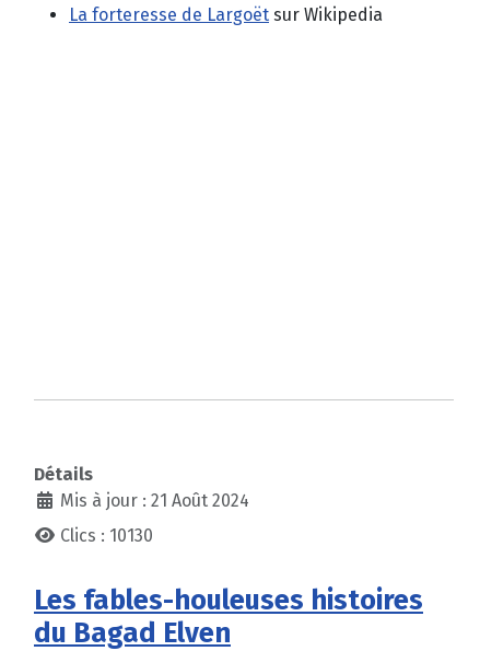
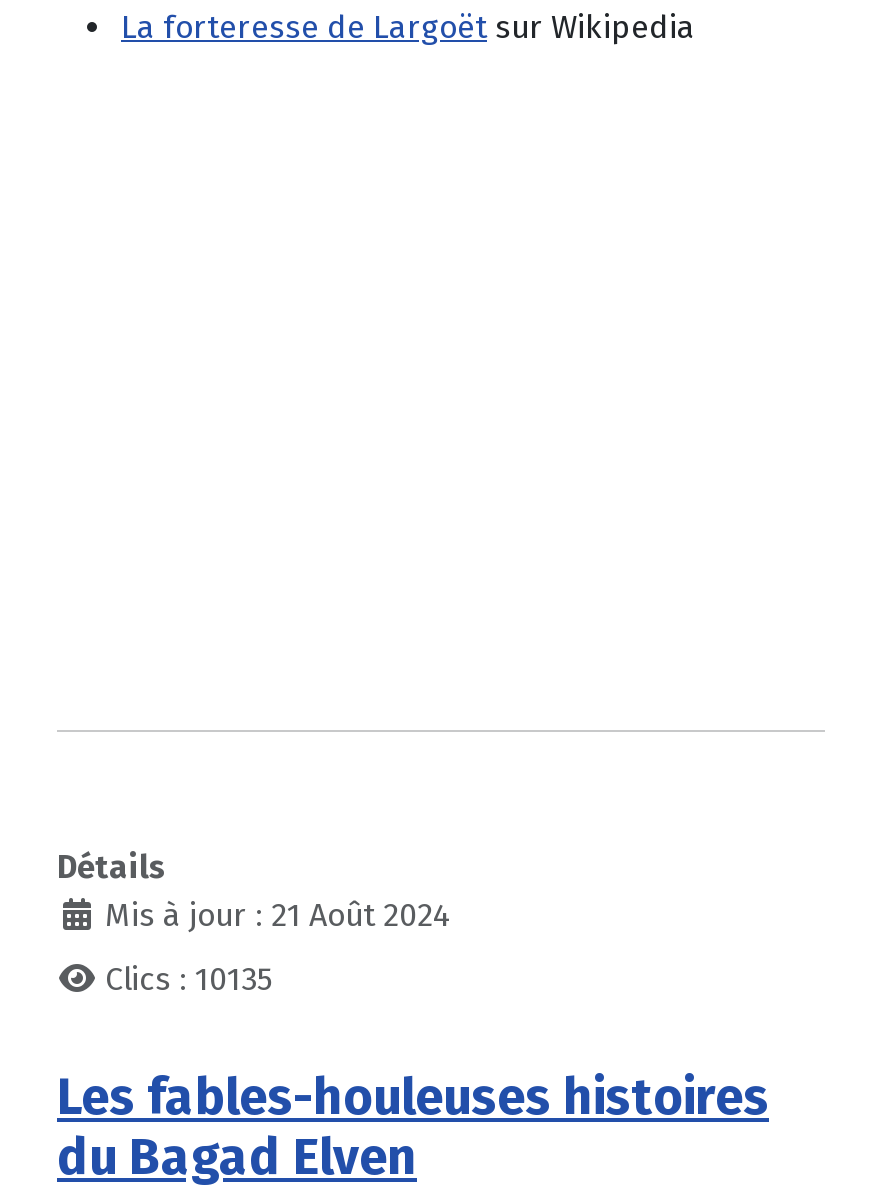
- Clics : 10130
+ Clics : 10135
